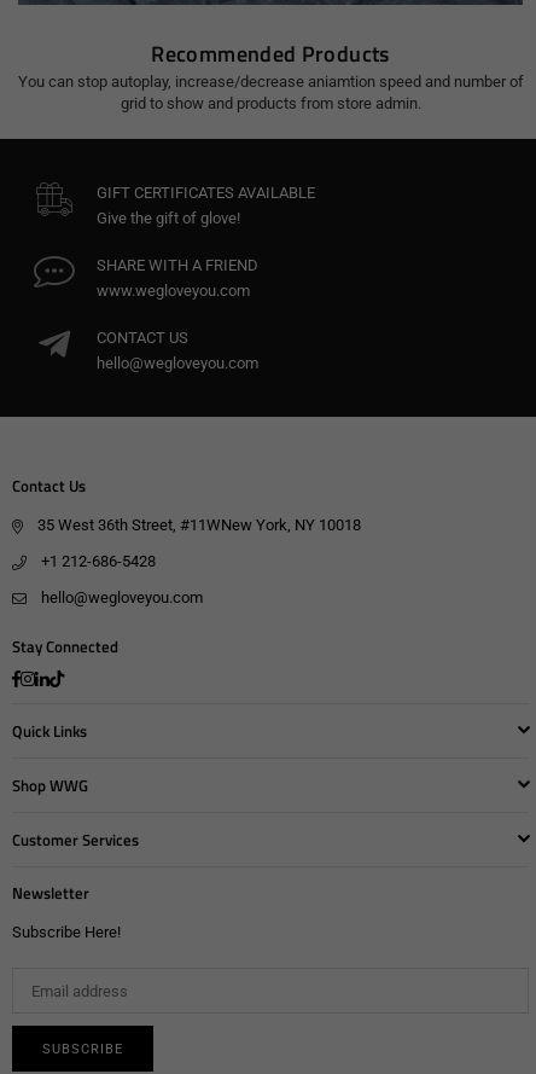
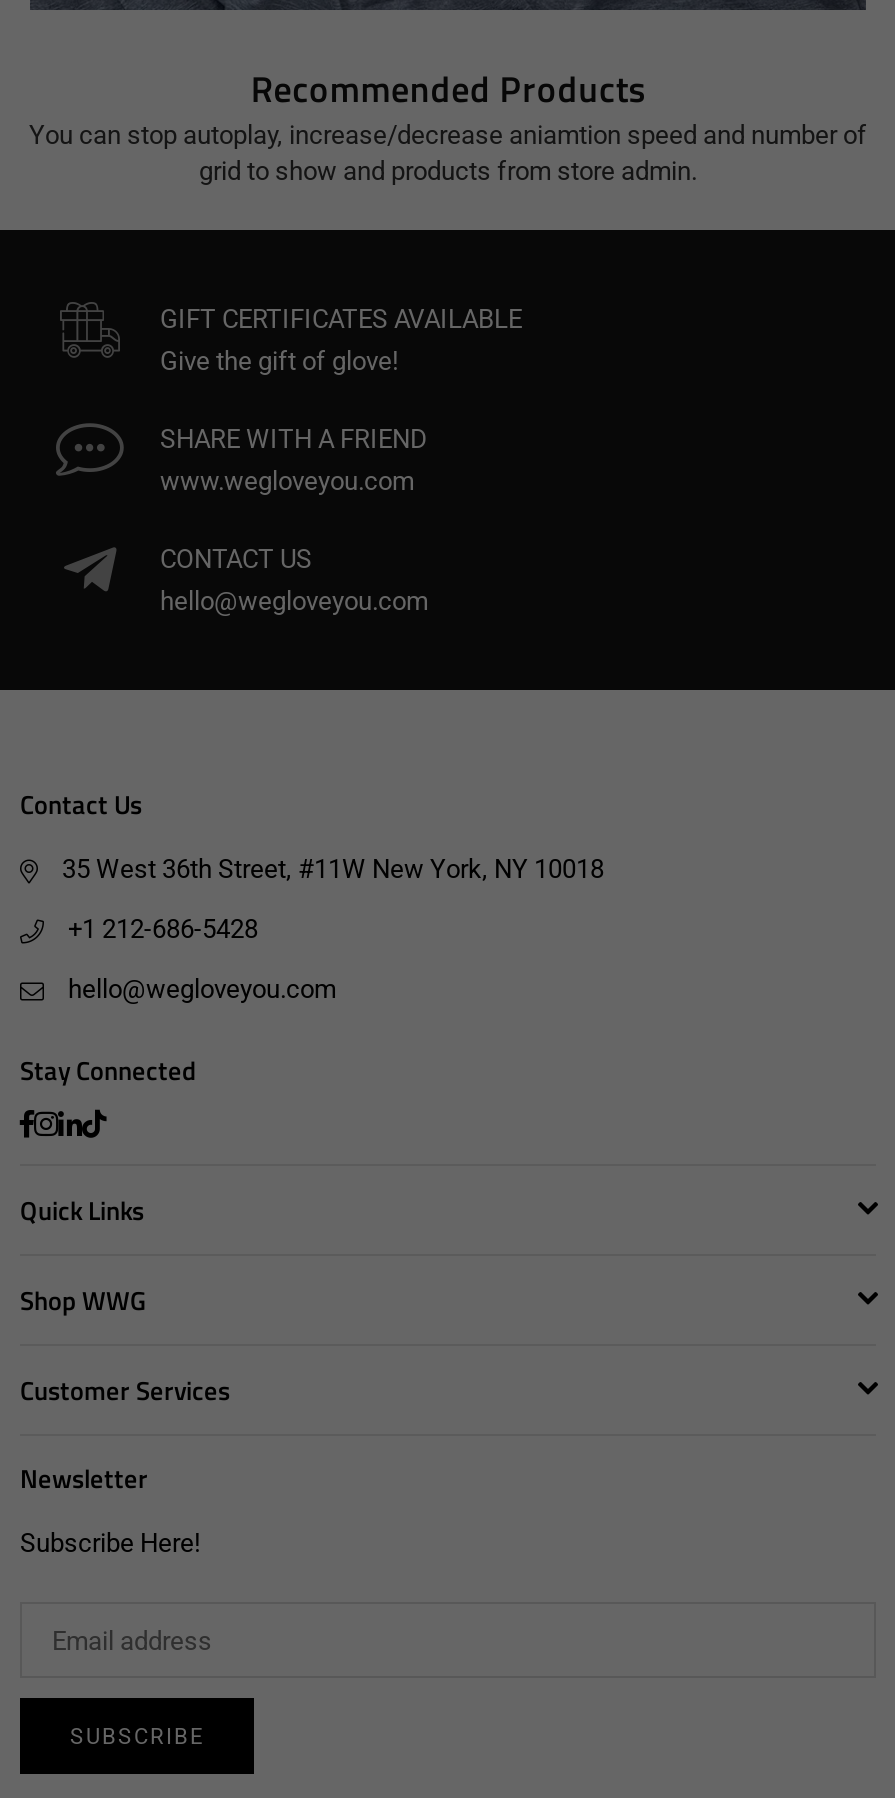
- 35 West 36th Street, #11WNew York, NY 10018
+ 35 West 36th Street, #11W New York, NY 10018
